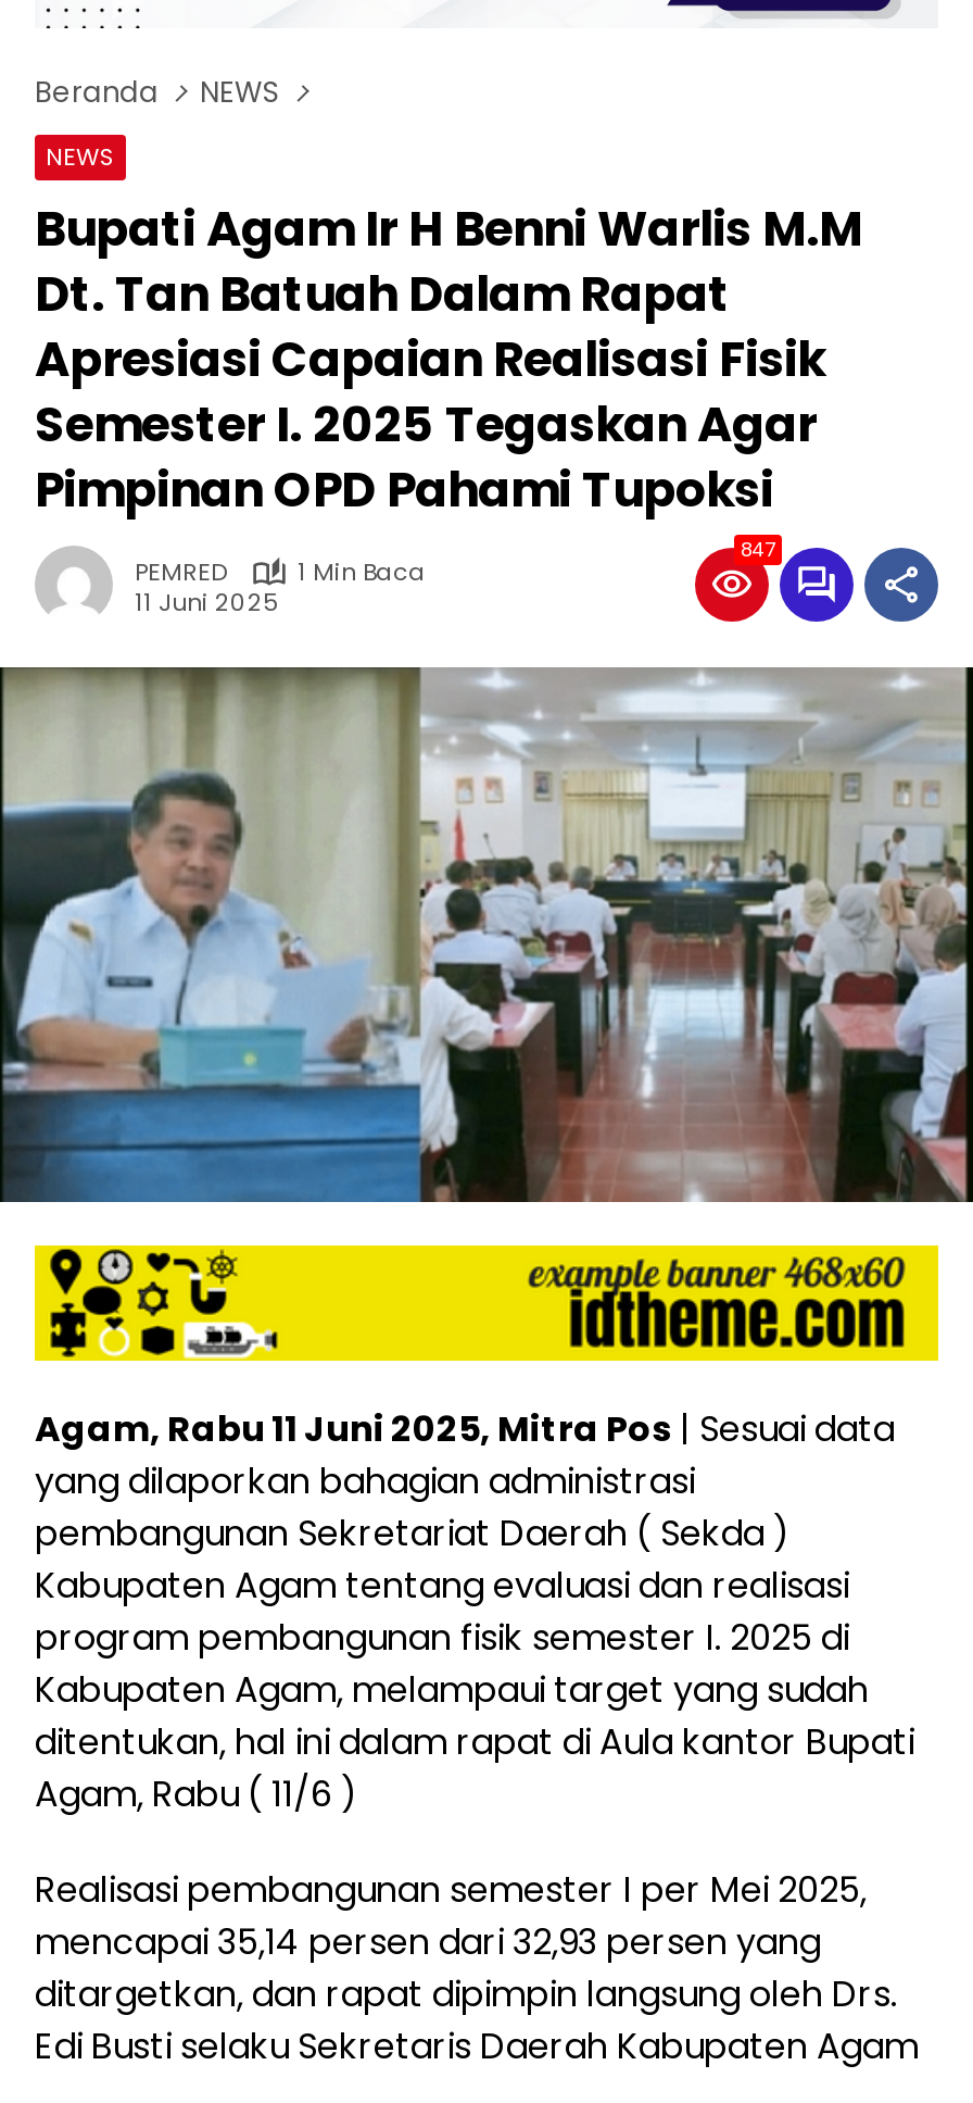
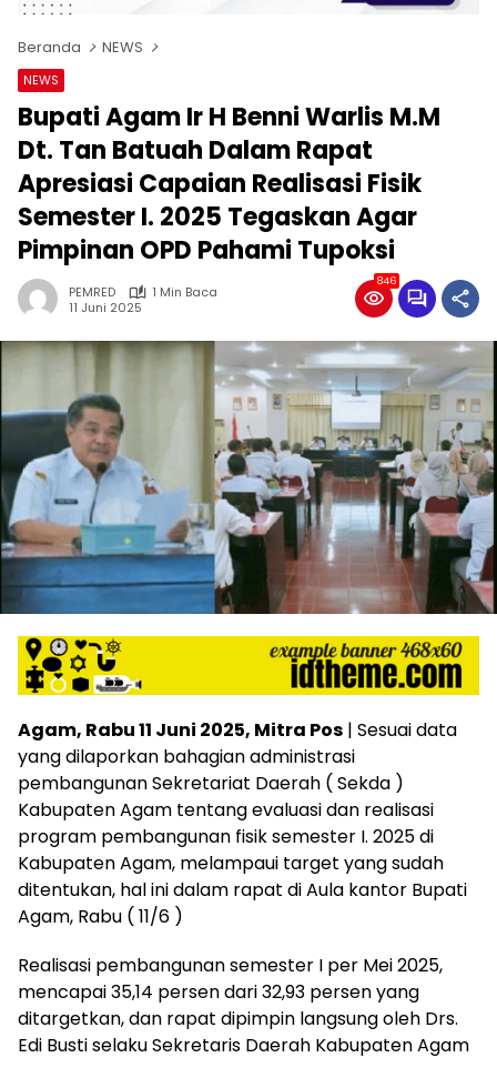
- 847
+ 846
